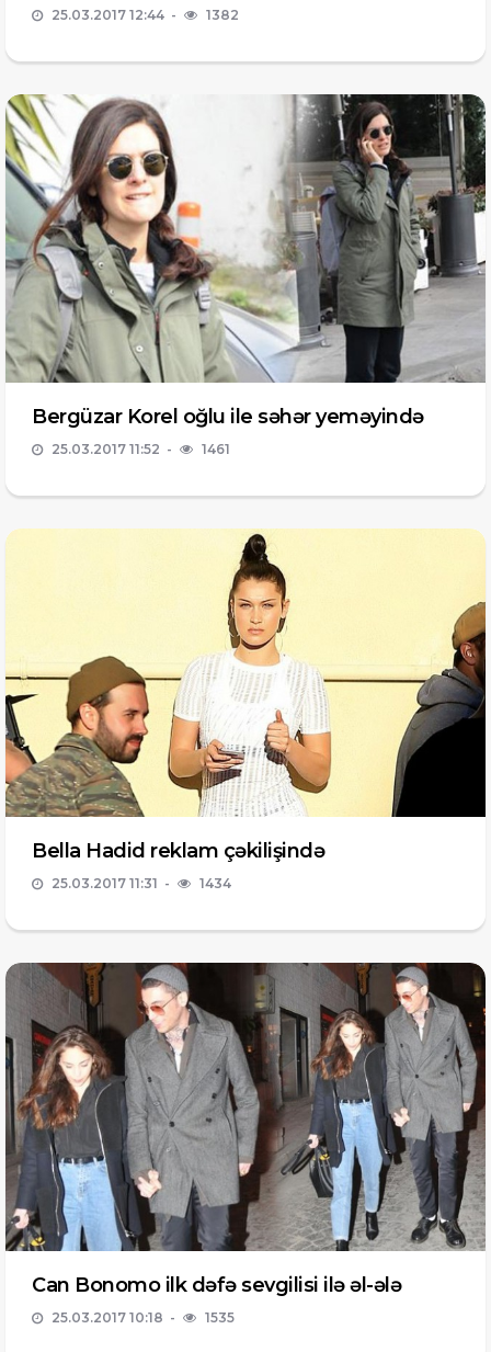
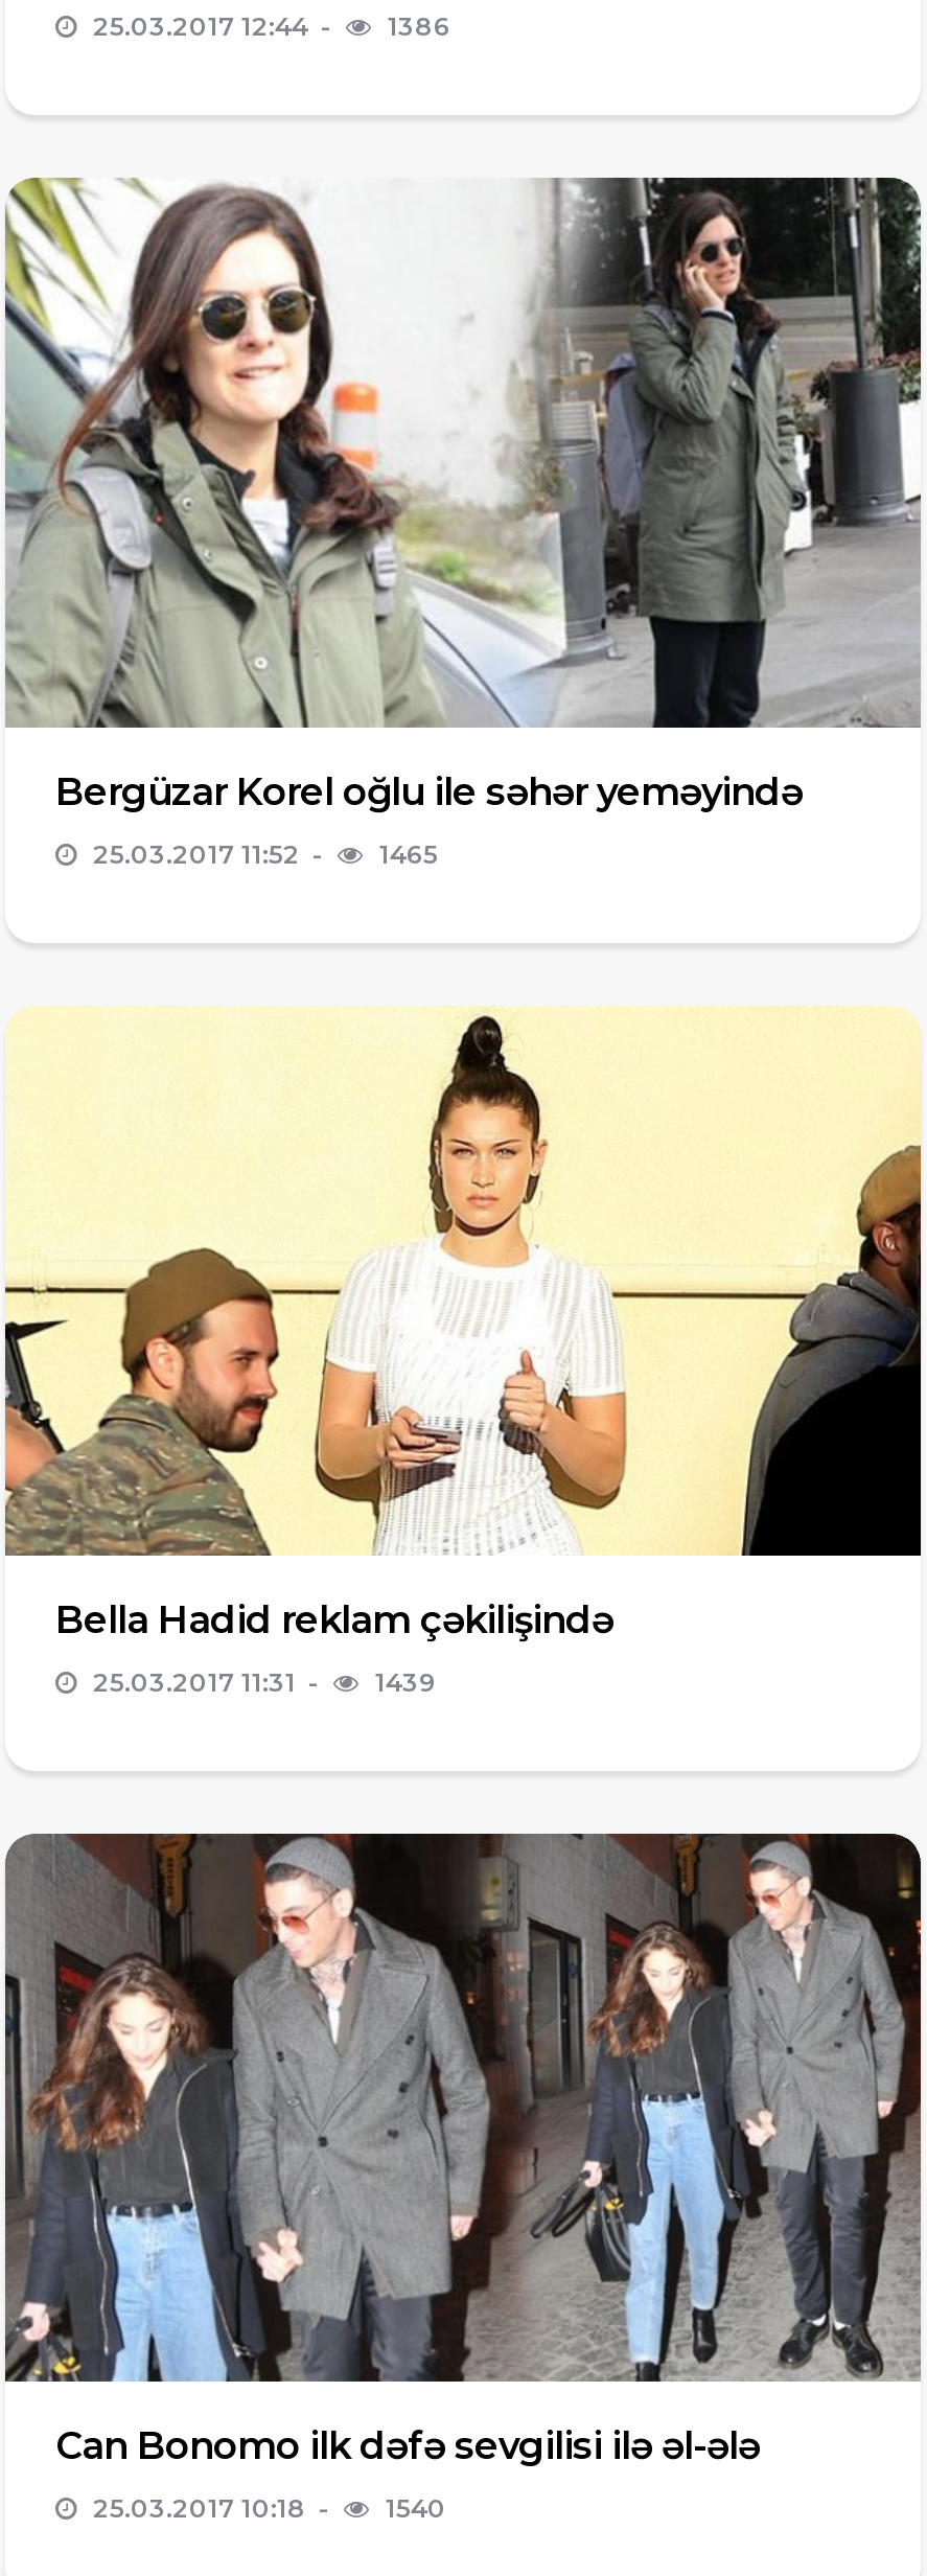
- 1382
+ 1386

- 1461
+ 1465

- 1434
+ 1439

- 1535
+ 1540
